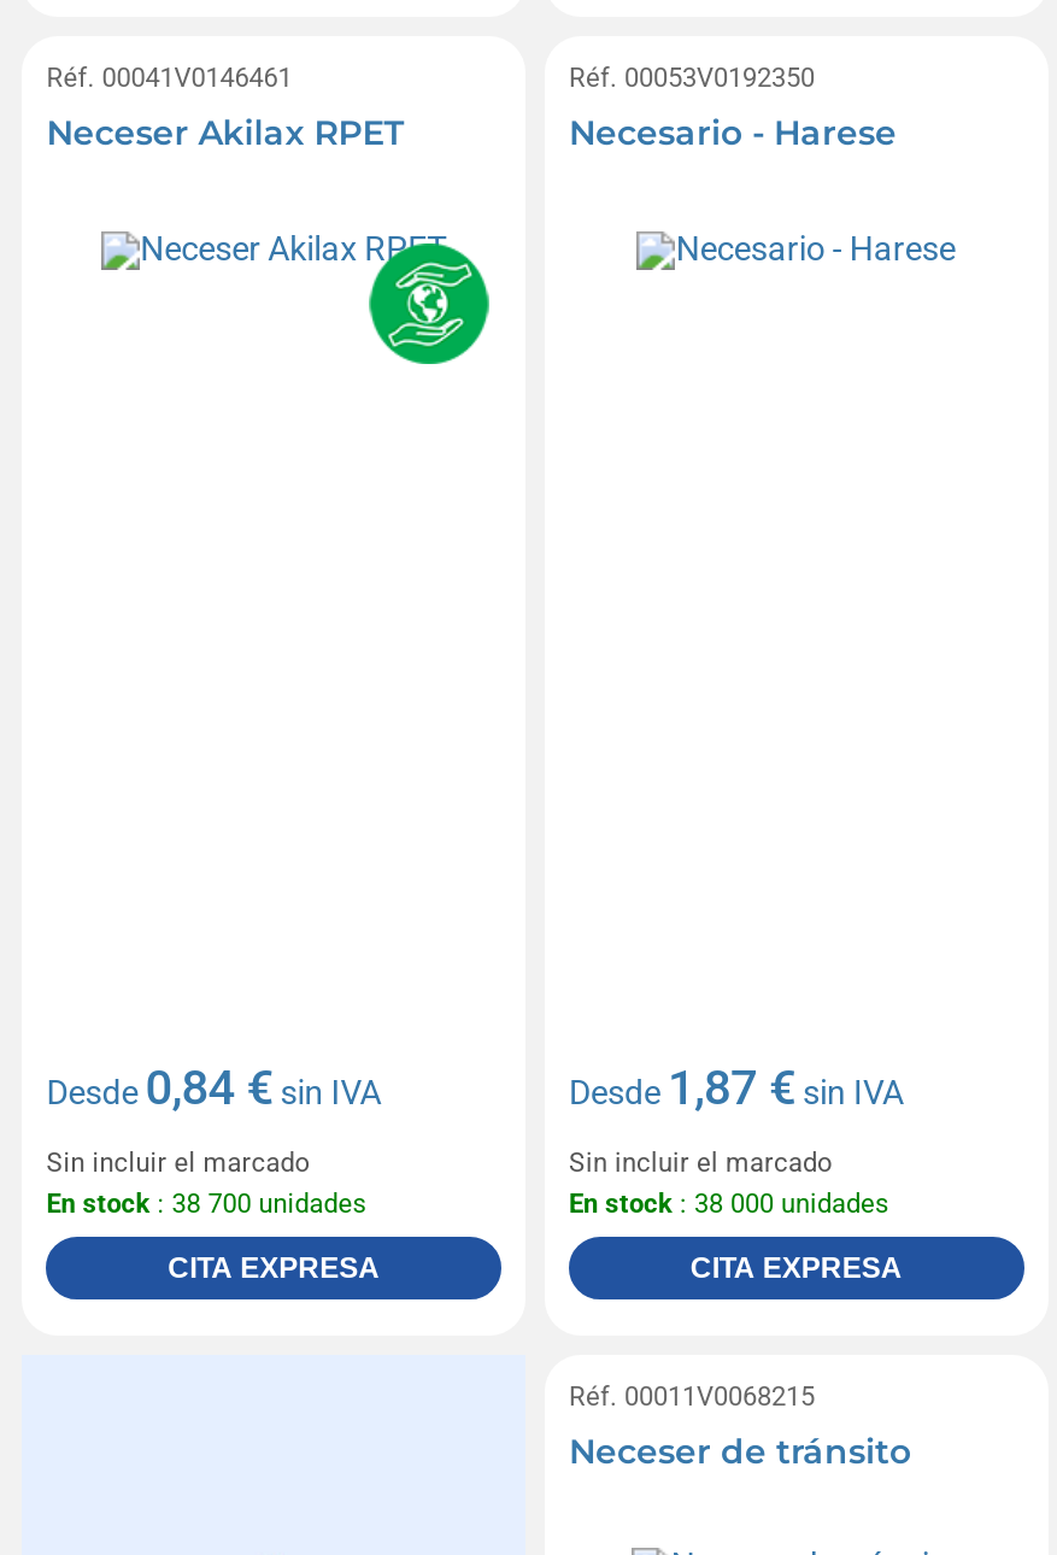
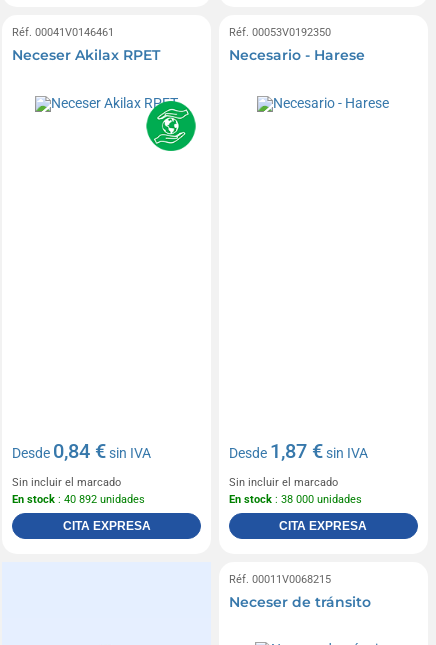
- En stock: 38 700 unidades
+ En stock: 40 892 unidades
